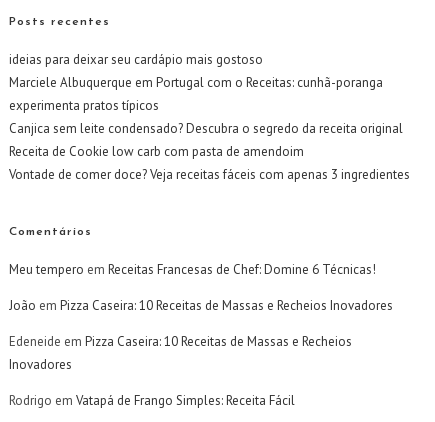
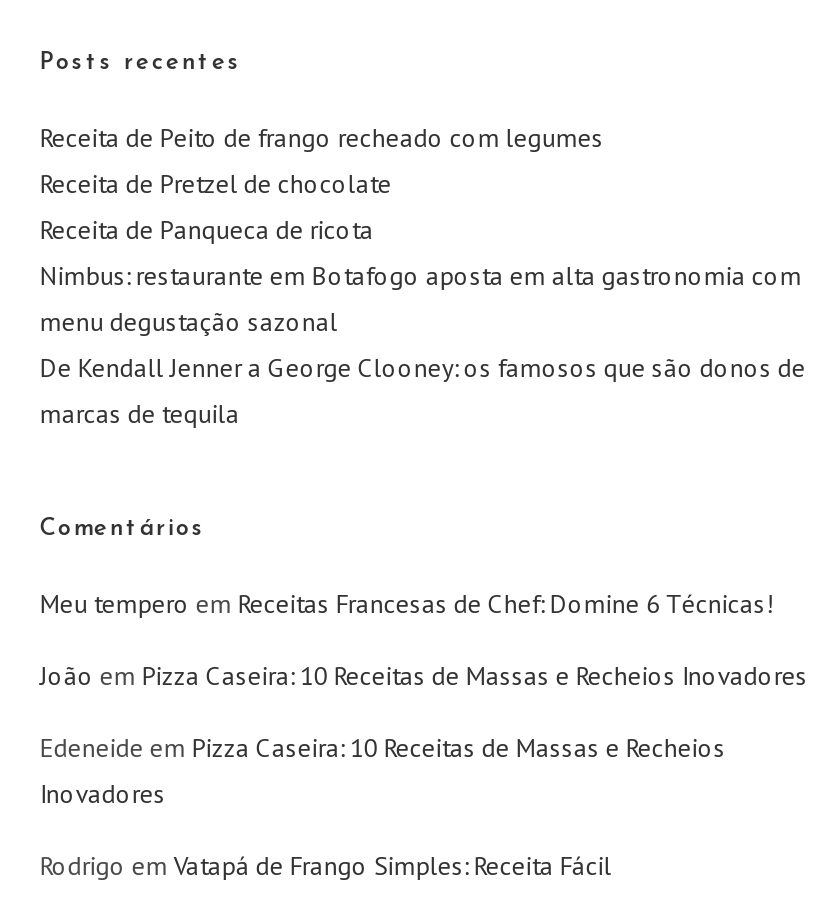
- ideias para deixar seu cardápio mais gostoso
- Marciele Albuquerque em Portugal com o Receitas: cunhã-poranga
- experimenta pratos típicos
- Canjica sem leite condensado? Descubra o segredo da receita original
- Receita de Cookie low carb com pasta de amendoim
- Vontade de comer doce? Veja receitas fáceis com apenas 3 ingredientes
+ Receita de Peito de frango recheado com legumes
+ Receita de Pretzel de chocolate
+ Receita de Panqueca de ricota
+ Nimbus: restaurante em Botafogo aposta em alta gastronomia com
+ menu degustação sazonal
+ De Kendall Jenner a George Clooney: os famosos que são donos de
+ marcas de tequila
